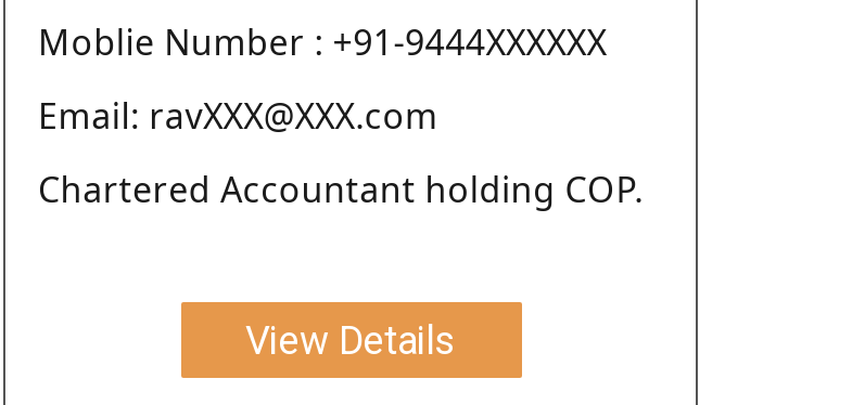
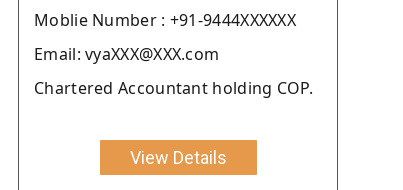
- Email: ravXXX@XXX.com
+ Email: vyaXXX@XXX.com
